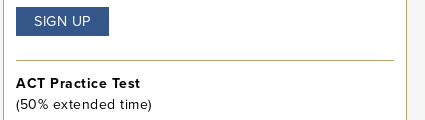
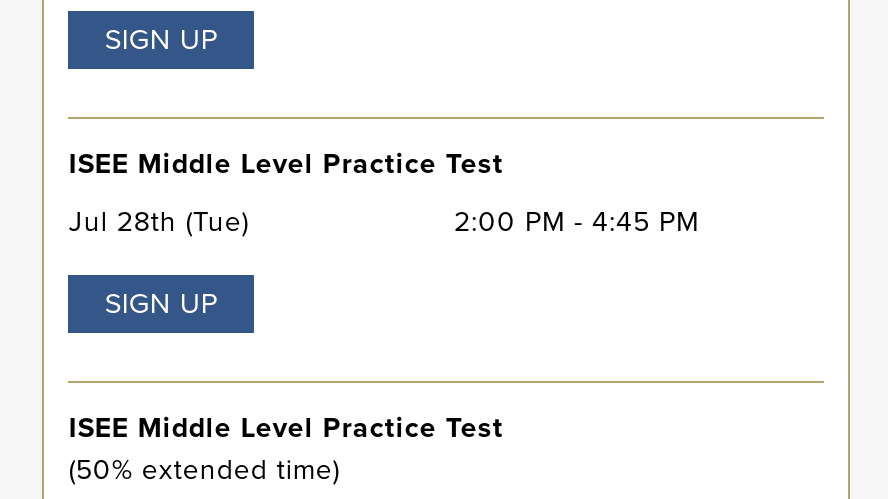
- ACT Practice Test
+ ISEE Middle Level Practice Test
+ Jul 28th (Tue)
+ 2:00 PM - 4:45 PM
+ SIGN UP
+ ISEE Middle Level Practice Test
